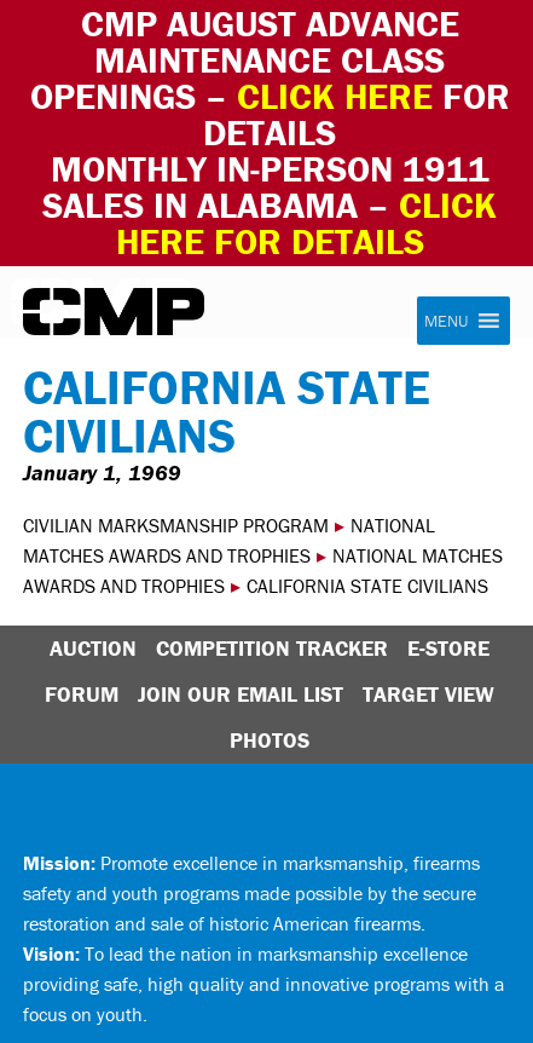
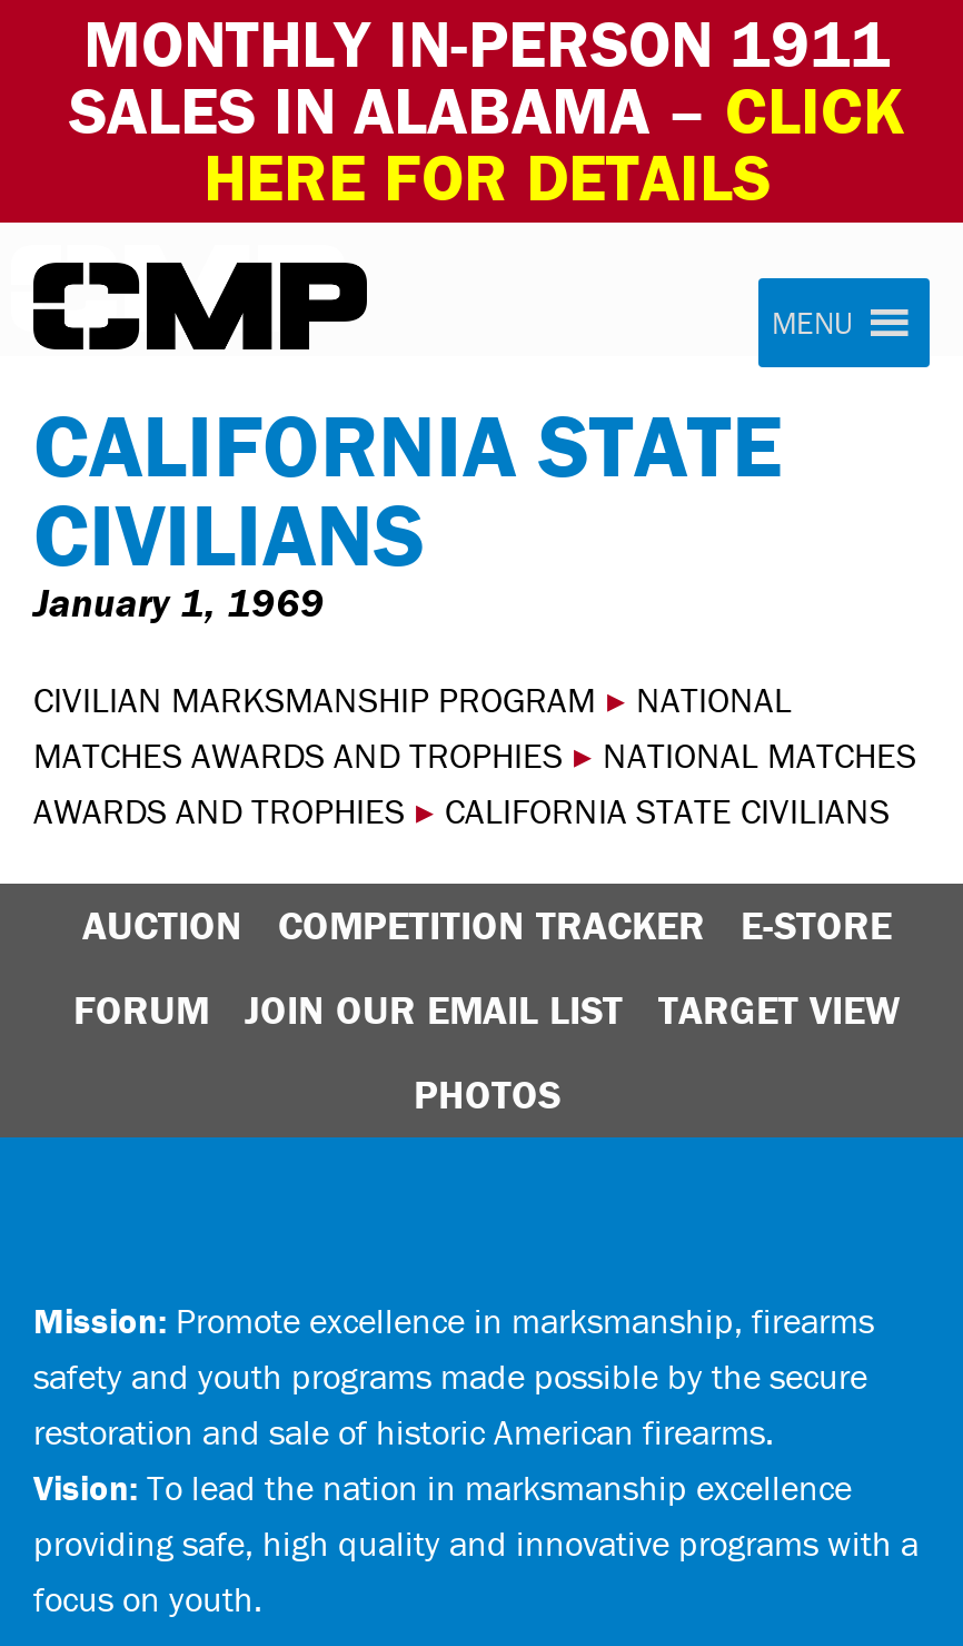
- CMP AUGUST ADVANCE
- MAINTENANCE CLASS
- OPENINGS – CLICK HERE FOR
- DETAILS
